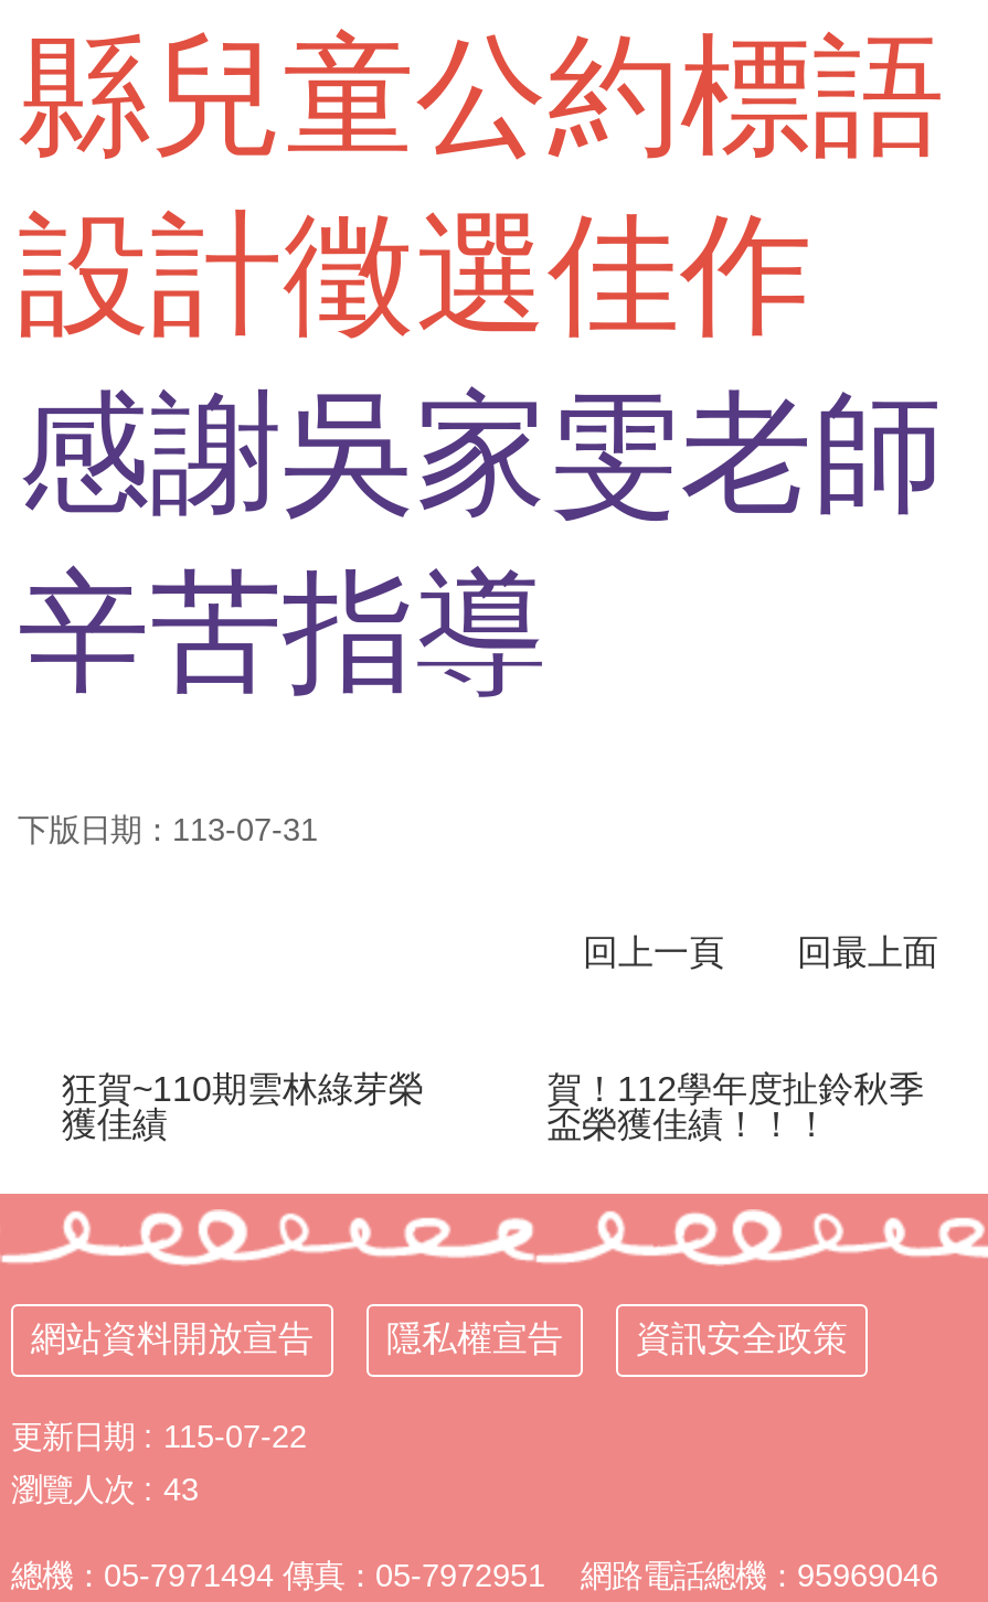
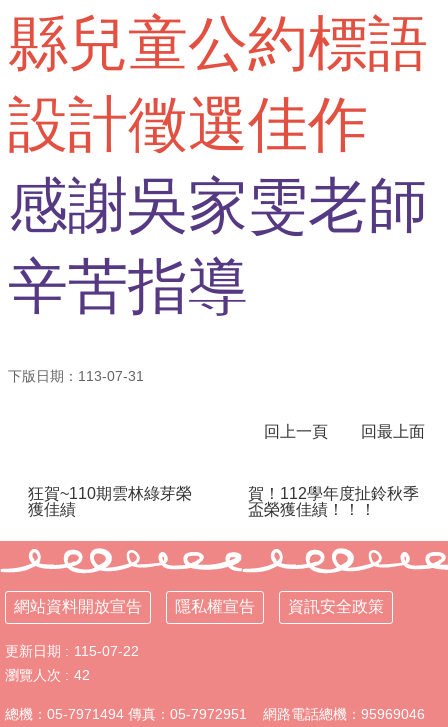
- 43
+ 42
